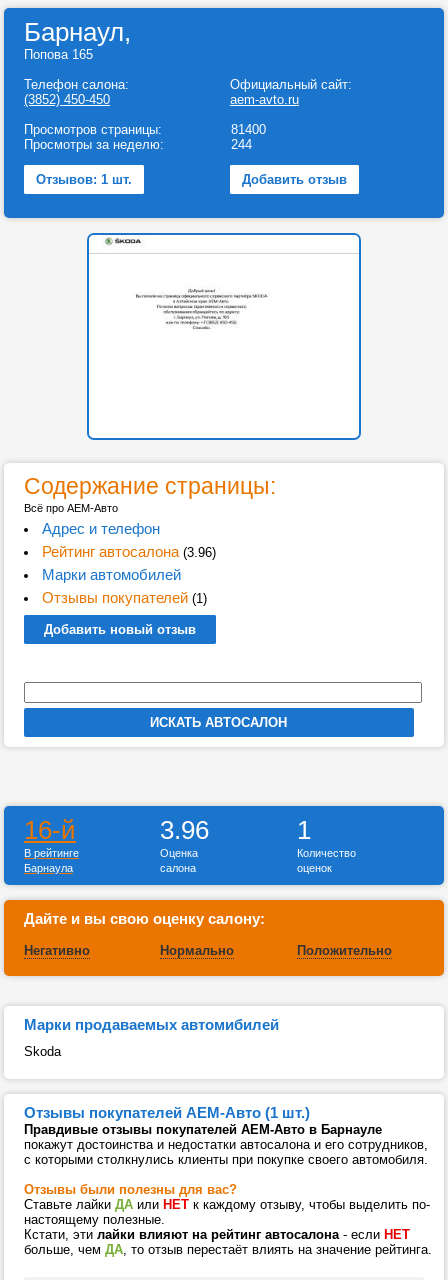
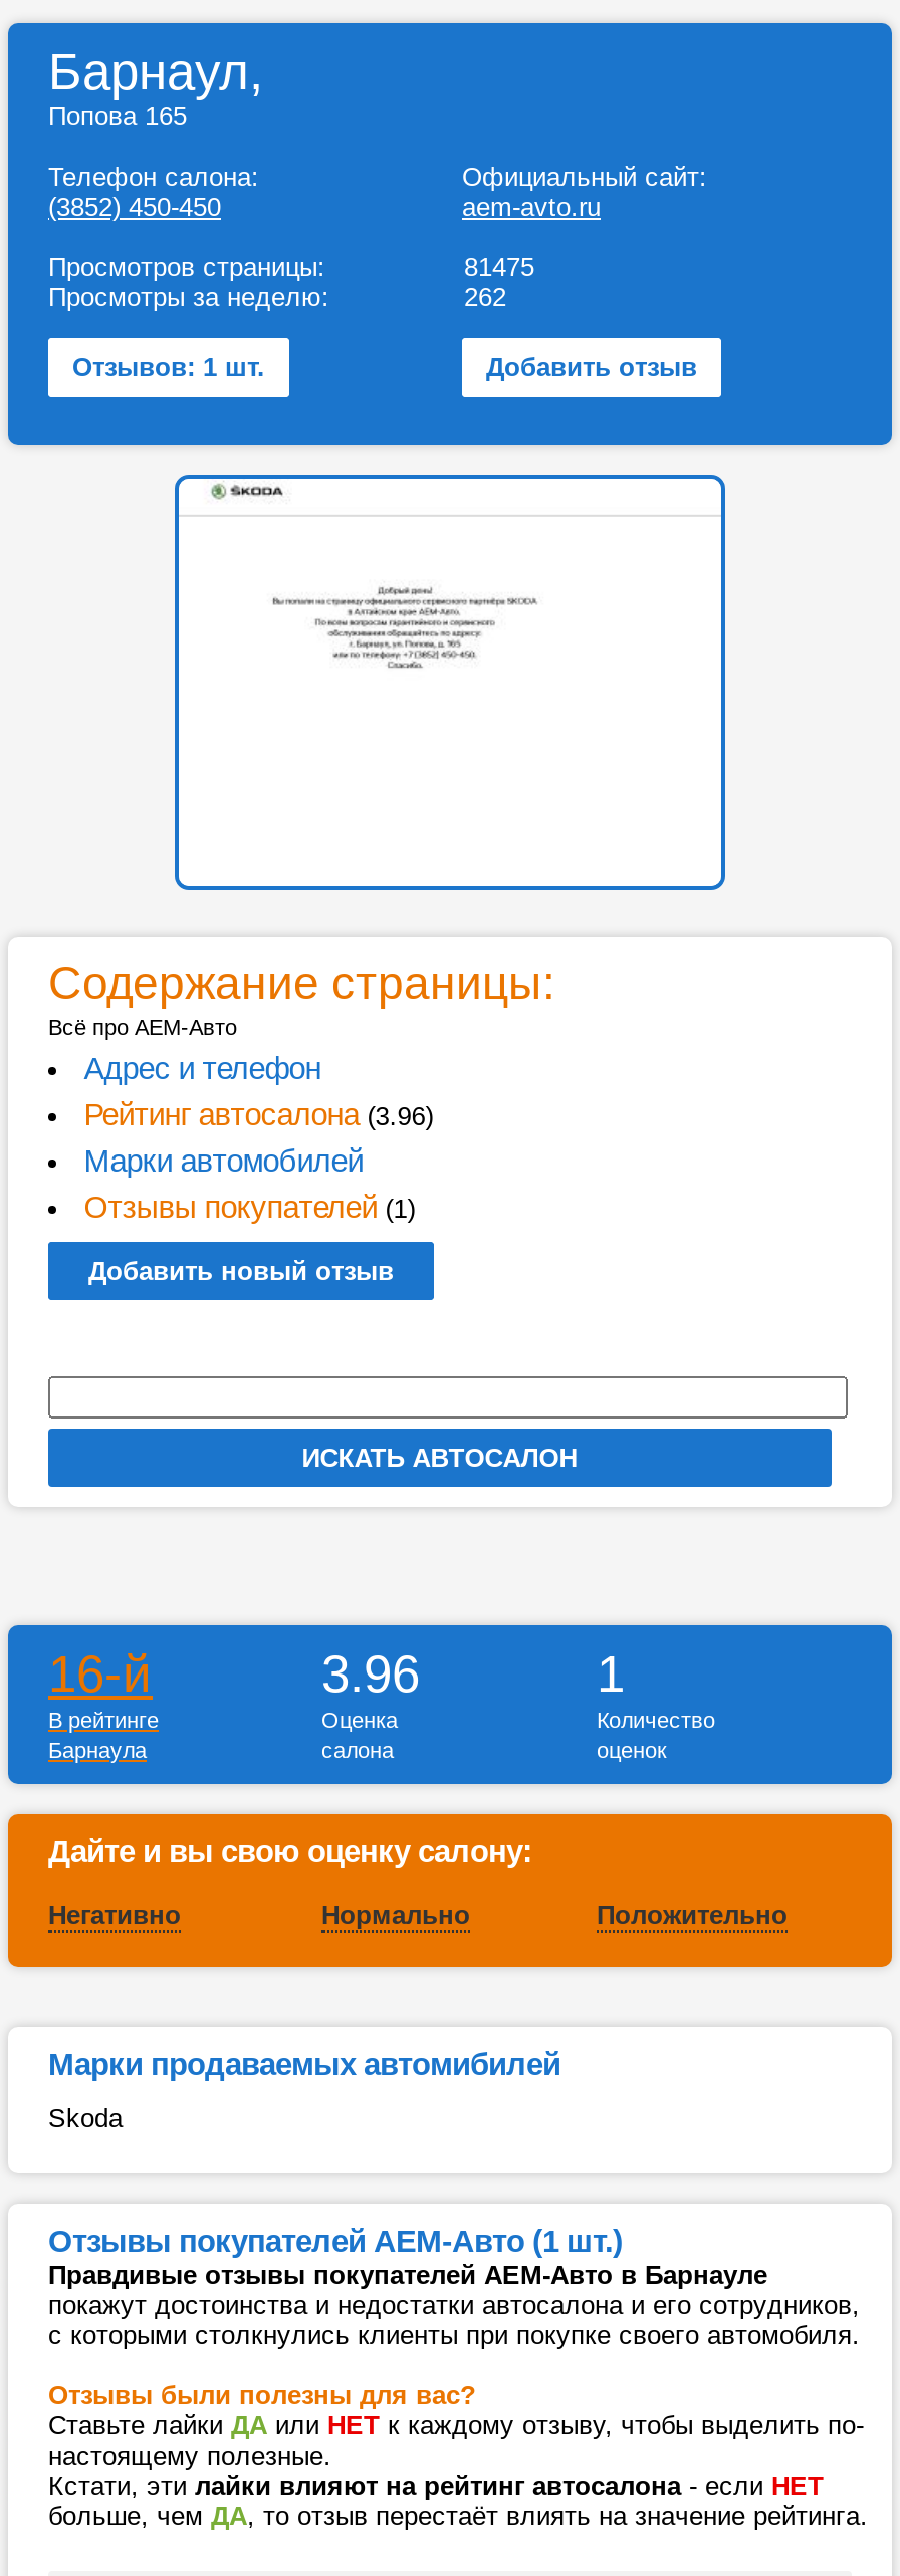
- 81400
+ 81475

- 244
+ 262
